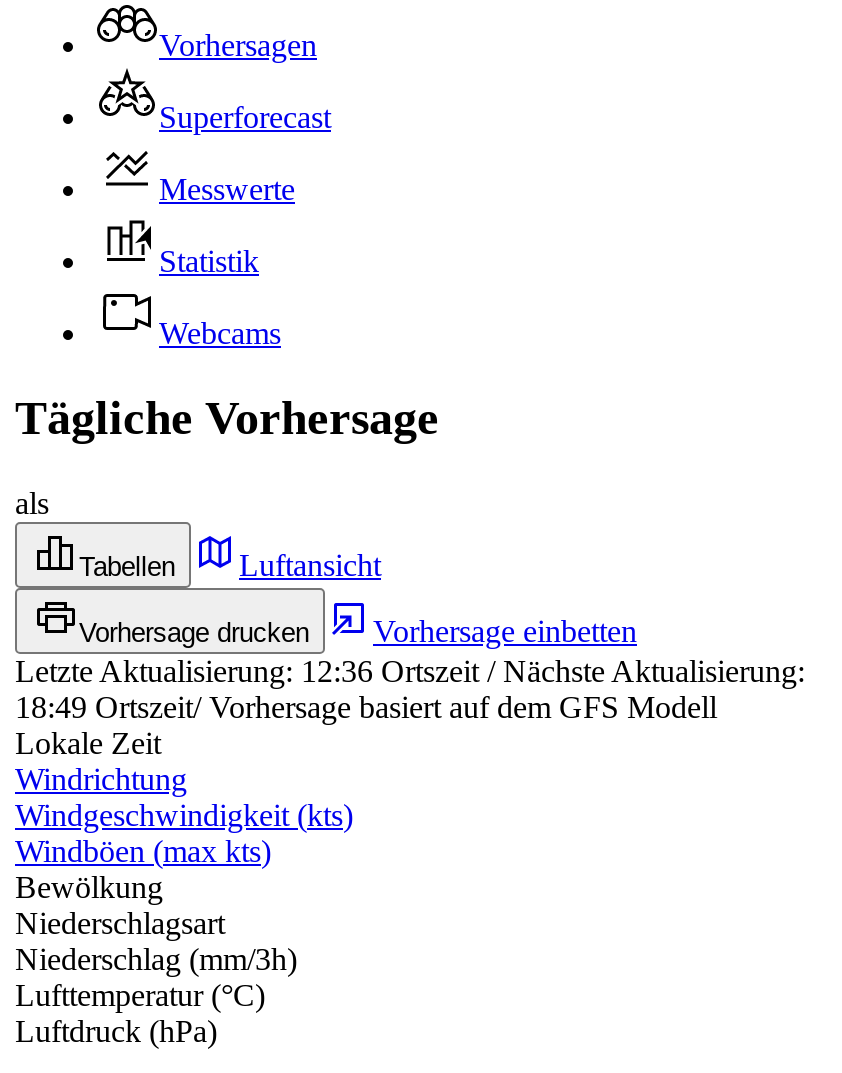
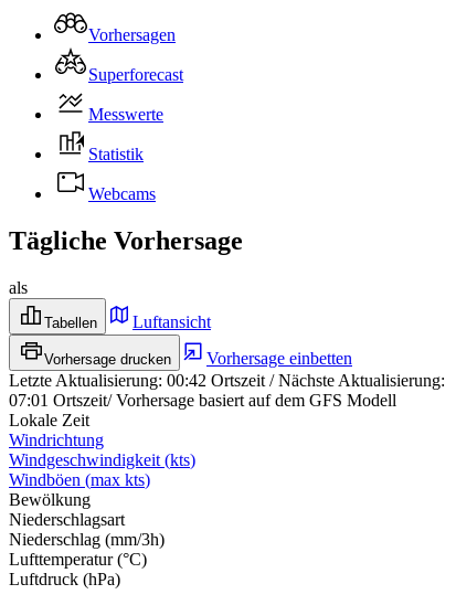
- Letzte Aktualisierung:12:36 Ortszeit / Nächste Aktualisierung:
+ Letzte Aktualisierung:00:42 Ortszeit / Nächste Aktualisierung:

- 18:49 Ortszeit/ Vorhersage basiert auf dem GFS Modell
+ 07:01 Ortszeit/ Vorhersage basiert auf dem GFS Modell
